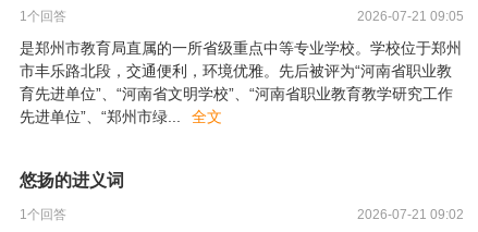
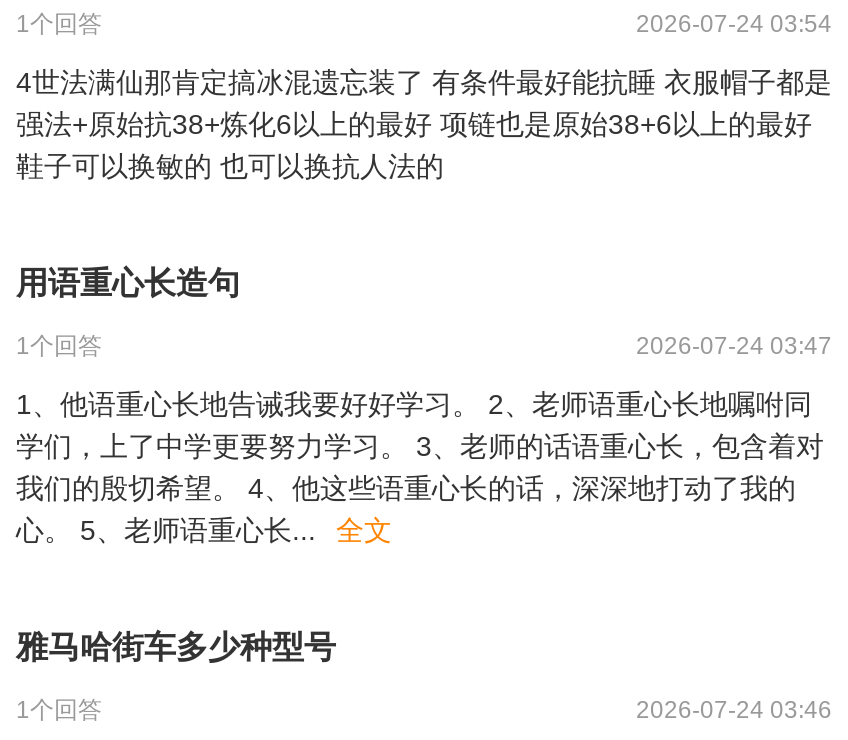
- 2026-07-21 09:05
- 是郑州市教育局直属的一所省级重点中等专业学校。学校位于郑州
- 市丰乐路北段，交通便利，环境优雅。先后被评为“河南省职业教
- 育先进单位”、“河南省文明学校”、“河南省职业教育教学研究工作
- 先进单位”、“郑州市绿...
+ 2026-07-24 03:54
+ 4世法满仙那肯定搞冰混遗忘装了 有条件最好能抗睡 衣服帽子都是
+ 强法+原始抗38+炼化6以上的最好 项链也是原始38+6以上的最好
+ 鞋子可以换敏的 也可以换抗人法的
+ 用语重心长造句
+ 1个回答
+ 2026-07-24 03:47
+ 1、他语重心长地告诫我要好好学习。 2、老师语重心长地嘱咐同
+ 学们，上了中学更要努力学习。 3、老师的话语重心长，包含着对
+ 我们的殷切希望。 4、他这些语重心长的话，深深地打动了我的
+ 心。 5、老师语重心长...

- 悠扬的进义词
+ 雅马哈街车多少种型号

- 2026-07-21 09:02
+ 2026-07-24 03:46
